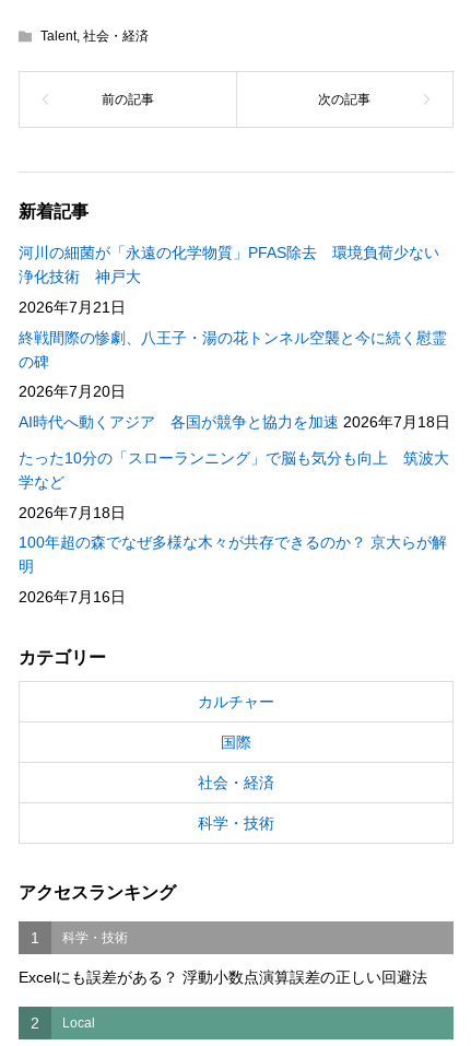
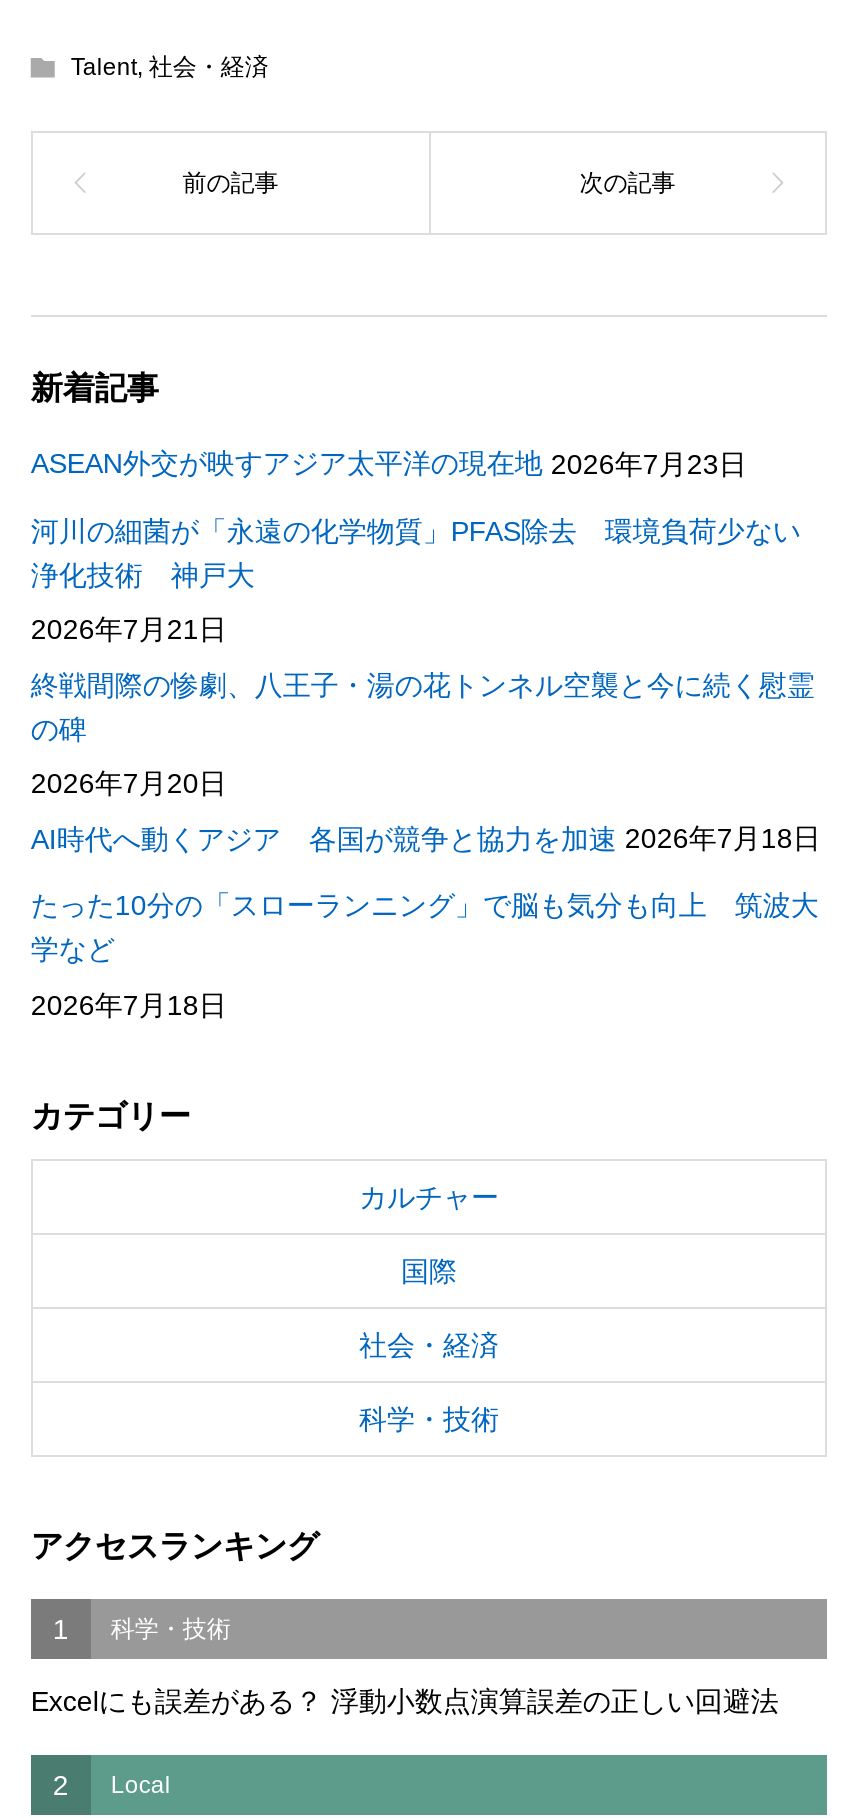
+ ASEAN外交が映すアジア太平洋の現在地 2026年7月23日

moved down: 河川の細菌が「永遠の化学物質」PFAS除去 環境負荷少ない | 浄化技術 神戸大 | 2026年7月21日 | ... | 学など | 2026年7月18日

- 100年超の森でなぜ多様な木々が共存できるのか？ 京大らが解
- 明
- 2026年7月16日
